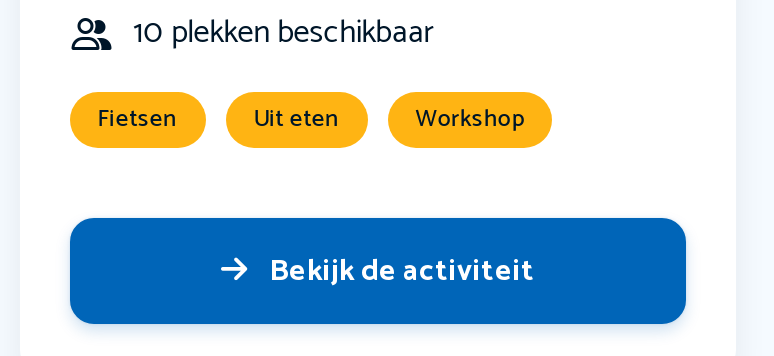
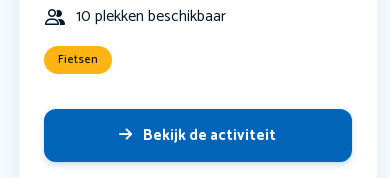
- Uit eten
- Workshop
